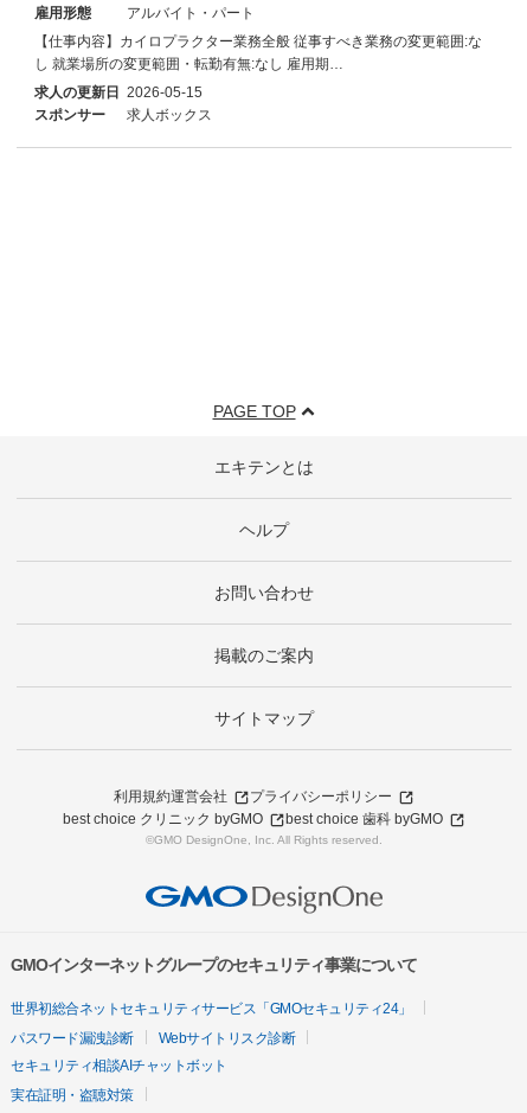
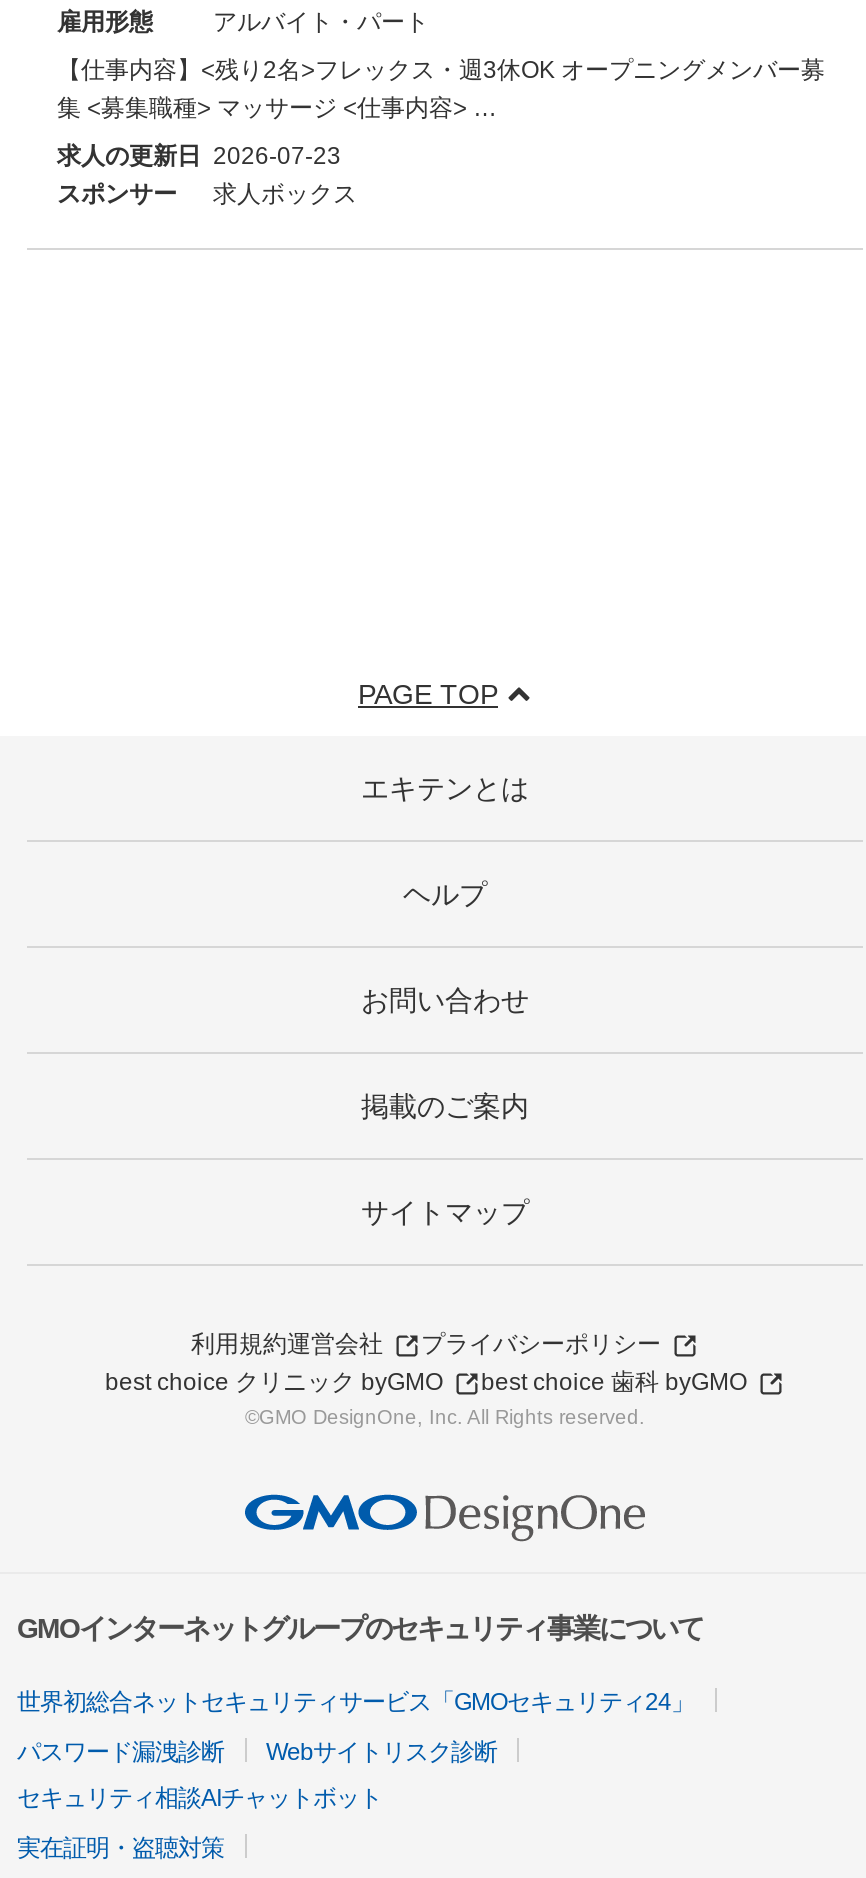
- 【仕事内容】カイロプラクター業務全般 従事すべき業務の変更範囲:な
- し 就業場所の変更範囲・転勤有無:なし 雇用期…
+ 【仕事内容】<残り2名>フレックス・週3休OK オープニングメンバー募
+ 集 <募集職種> マッサージ <仕事内容> …

- 求人の更新日 2026-05-15
+ 求人の更新日 2026-07-23
